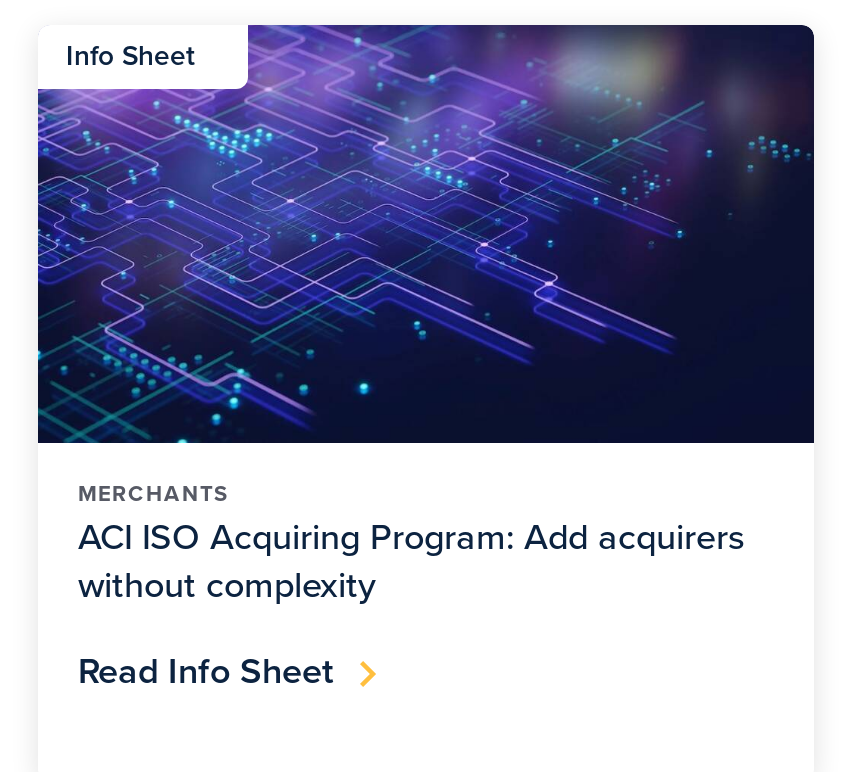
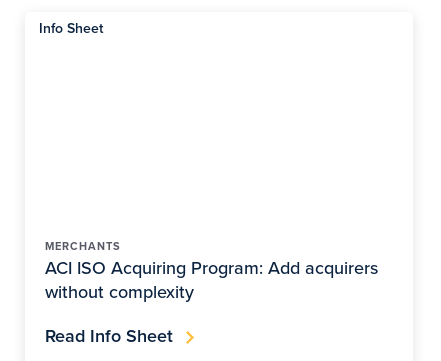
- [image]
